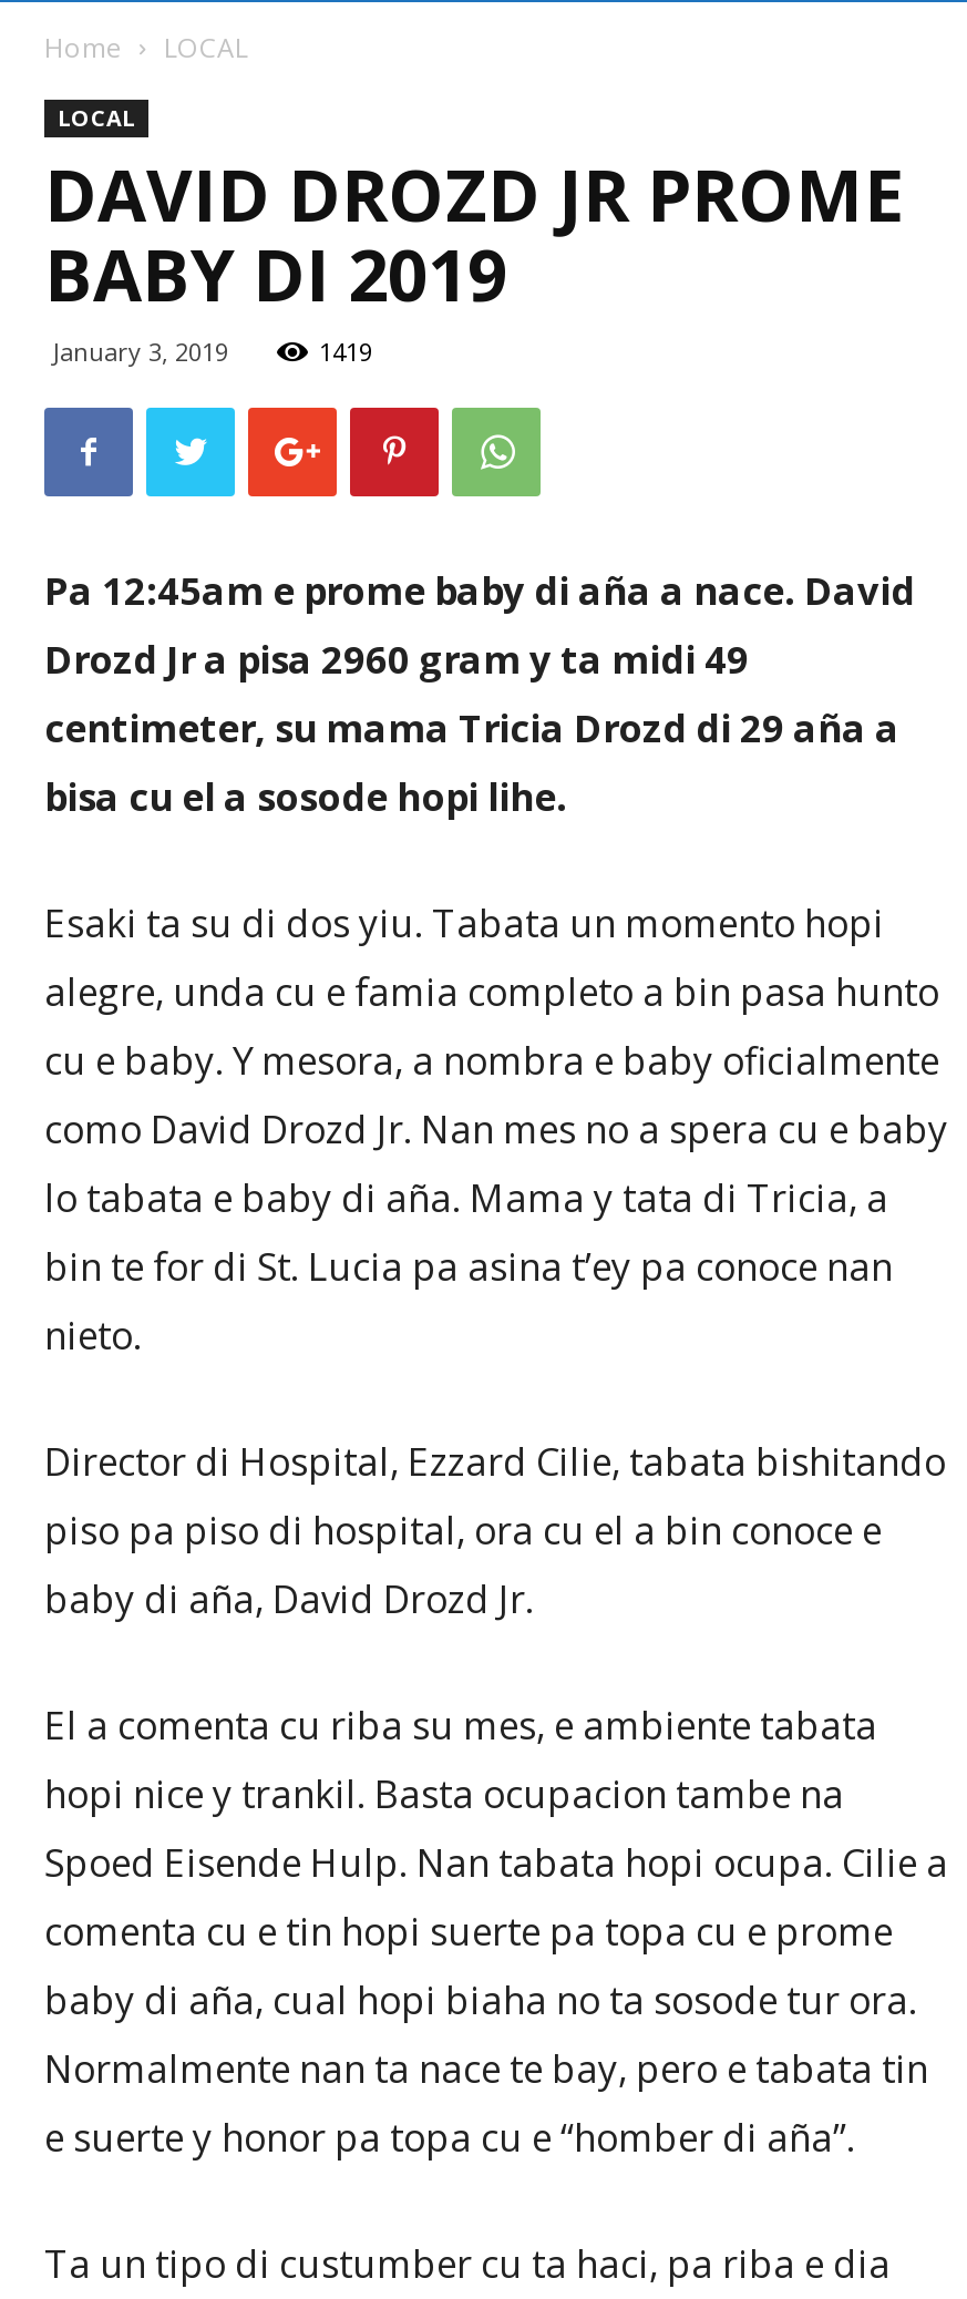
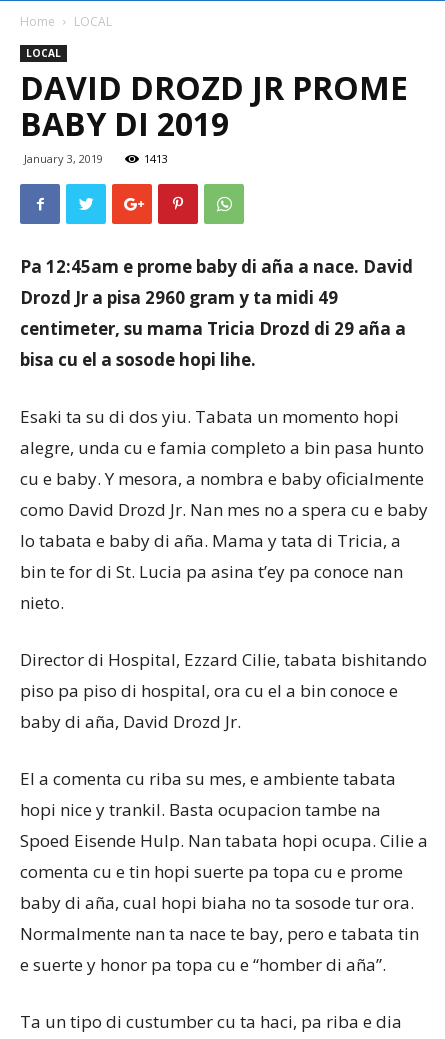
- 1419
+ 1413
